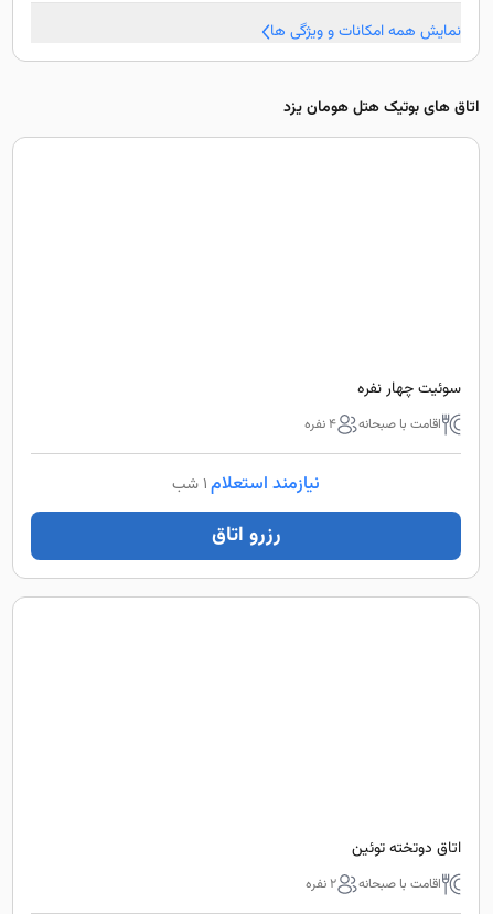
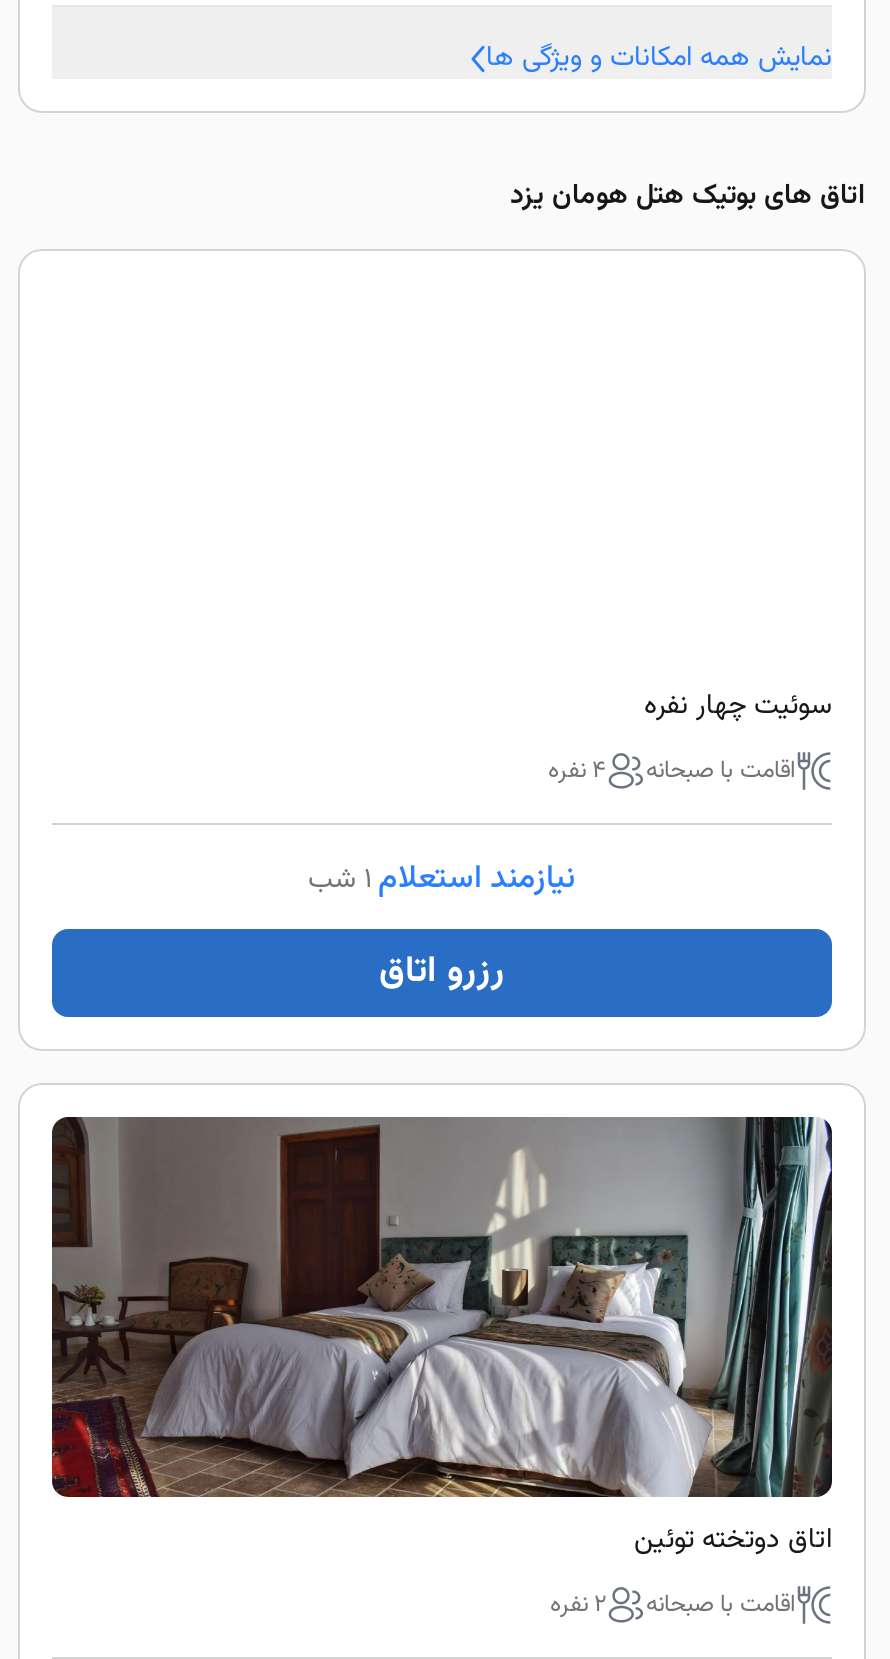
+ [image]
